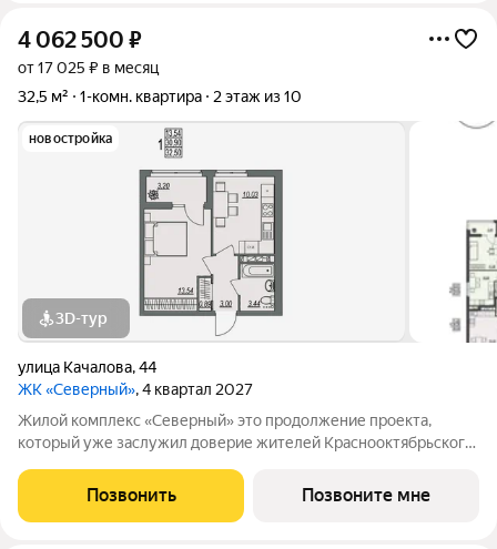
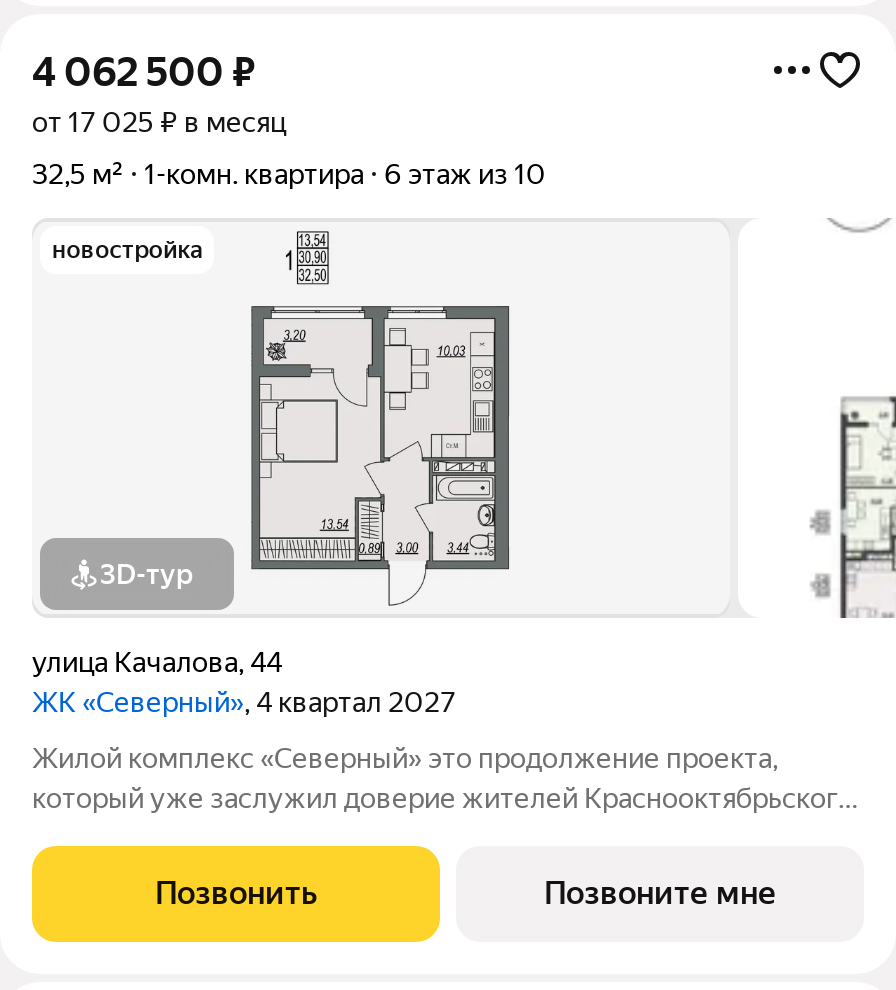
- 32,5 м² 1-комн. квартира 2 этаж из 10
+ 32,5 м² 1-комн. квартира 6 этаж из 10
